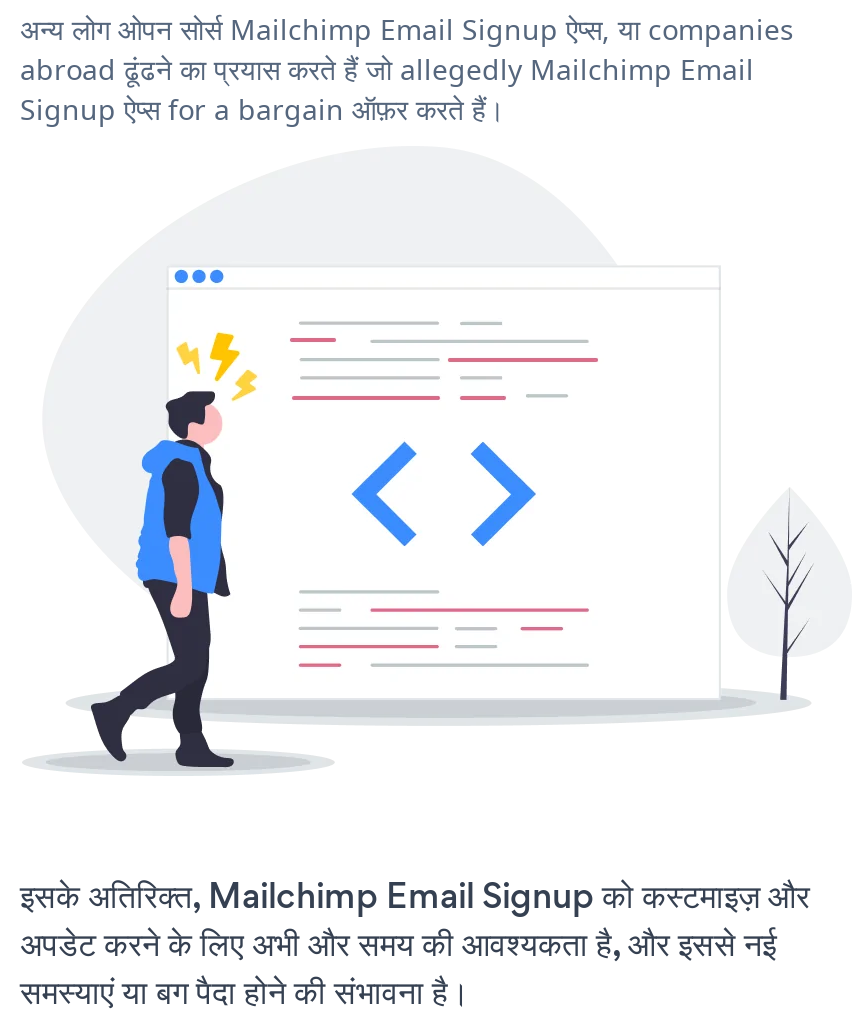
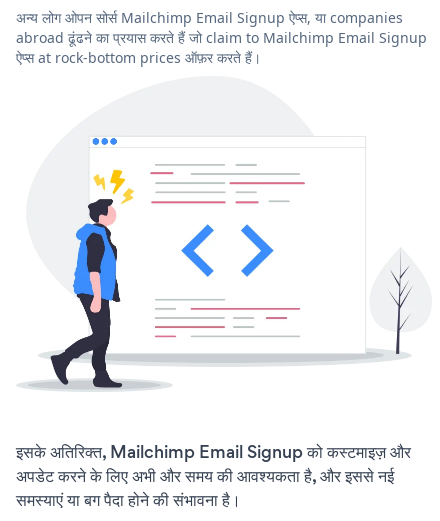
- abroad ढूंढने का प्रयास करते हैं जो allegedly Mailchimp Email
- Signup ऐप्स for a bargain ऑफ़र करते हैं।
+ abroad ढूंढने का प्रयास करते हैं जो claim to Mailchimp Email Signup
+ ऐप्स at rock-bottom prices ऑफ़र करते हैं।
